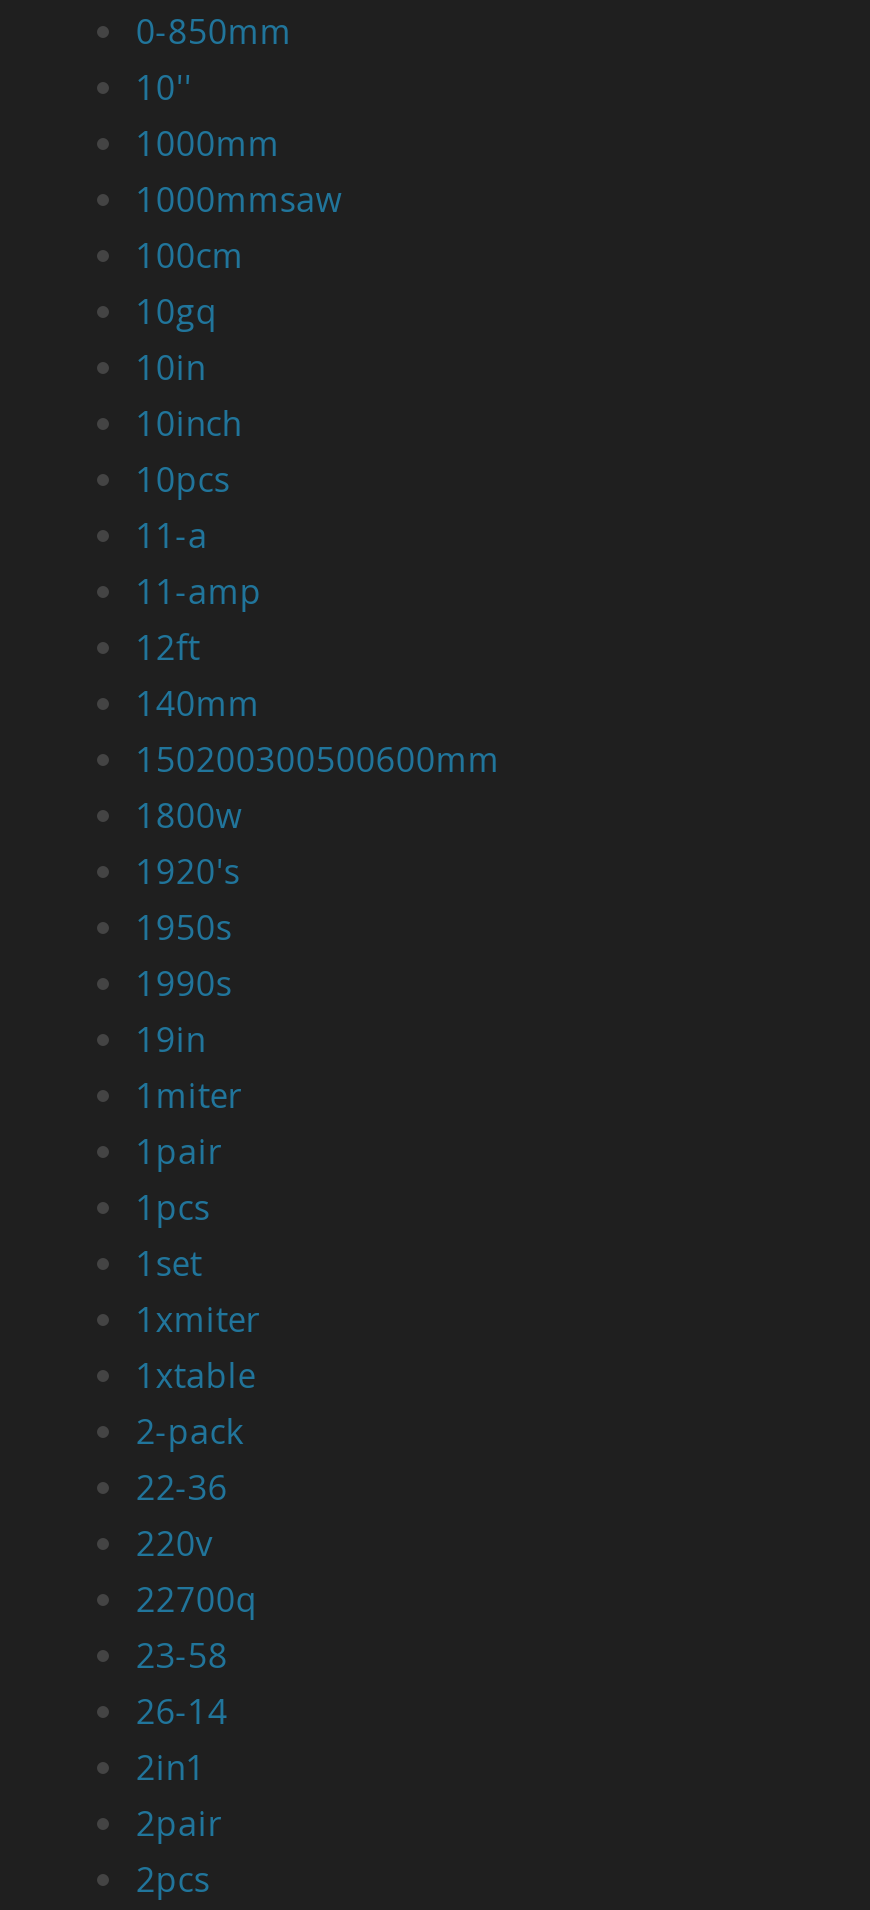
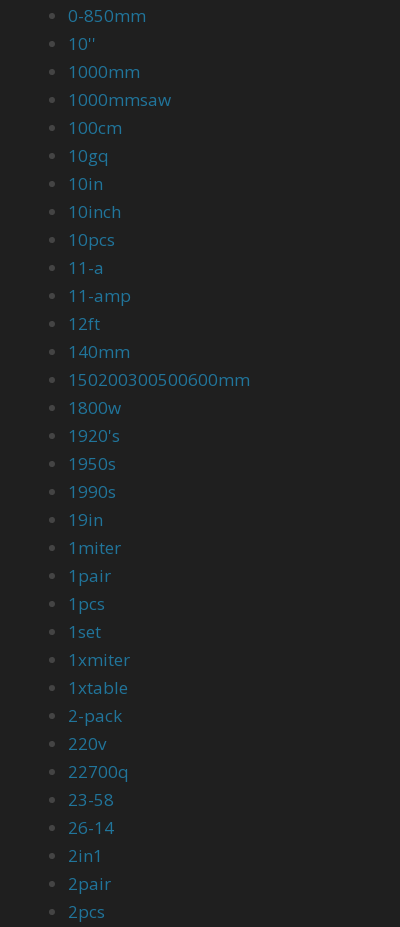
- 22-36
